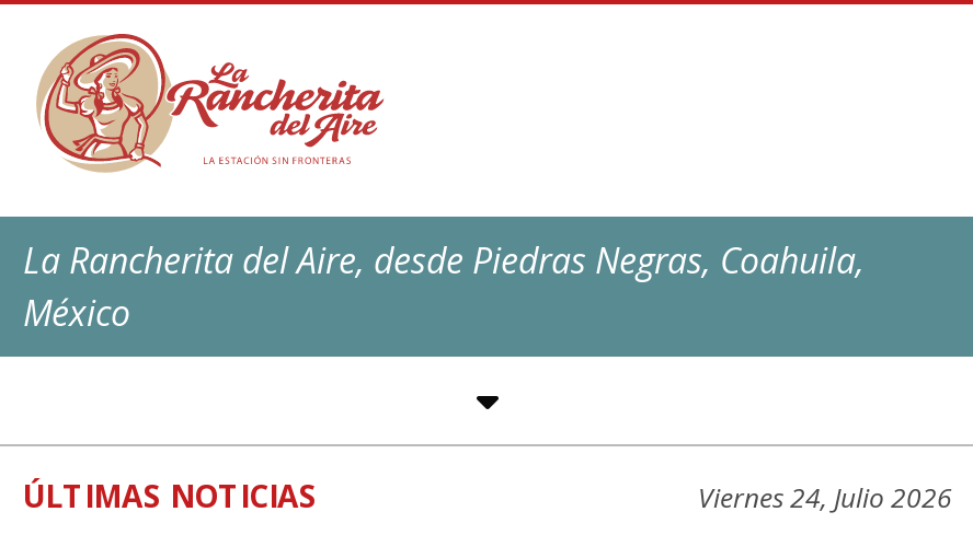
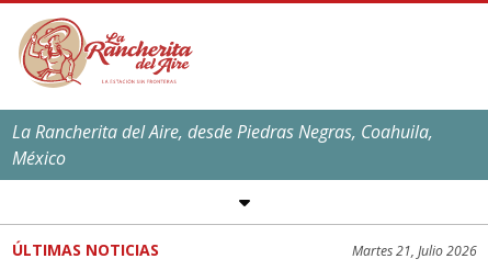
- Viernes 24, Julio 2026
+ Martes 21, Julio 2026
